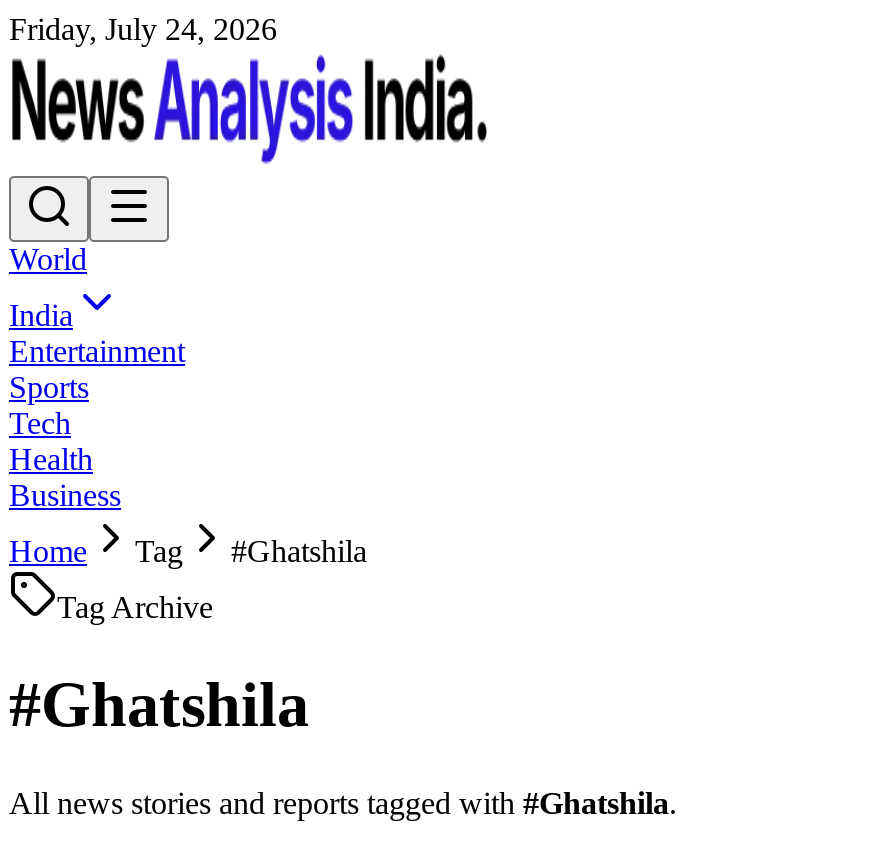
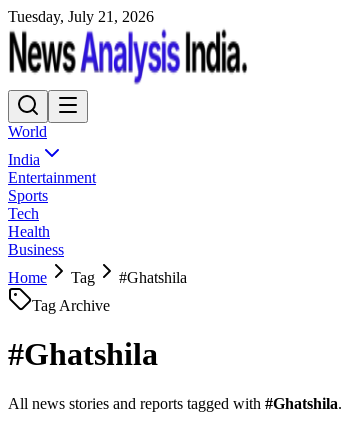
- Friday, July 24, 2026
+ Tuesday, July 21, 2026
